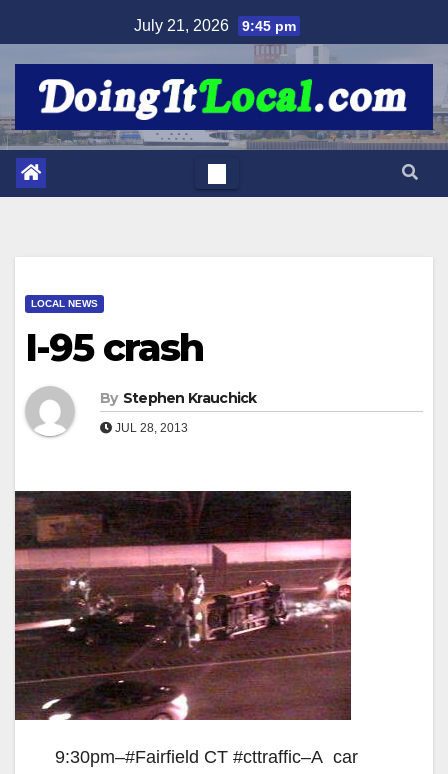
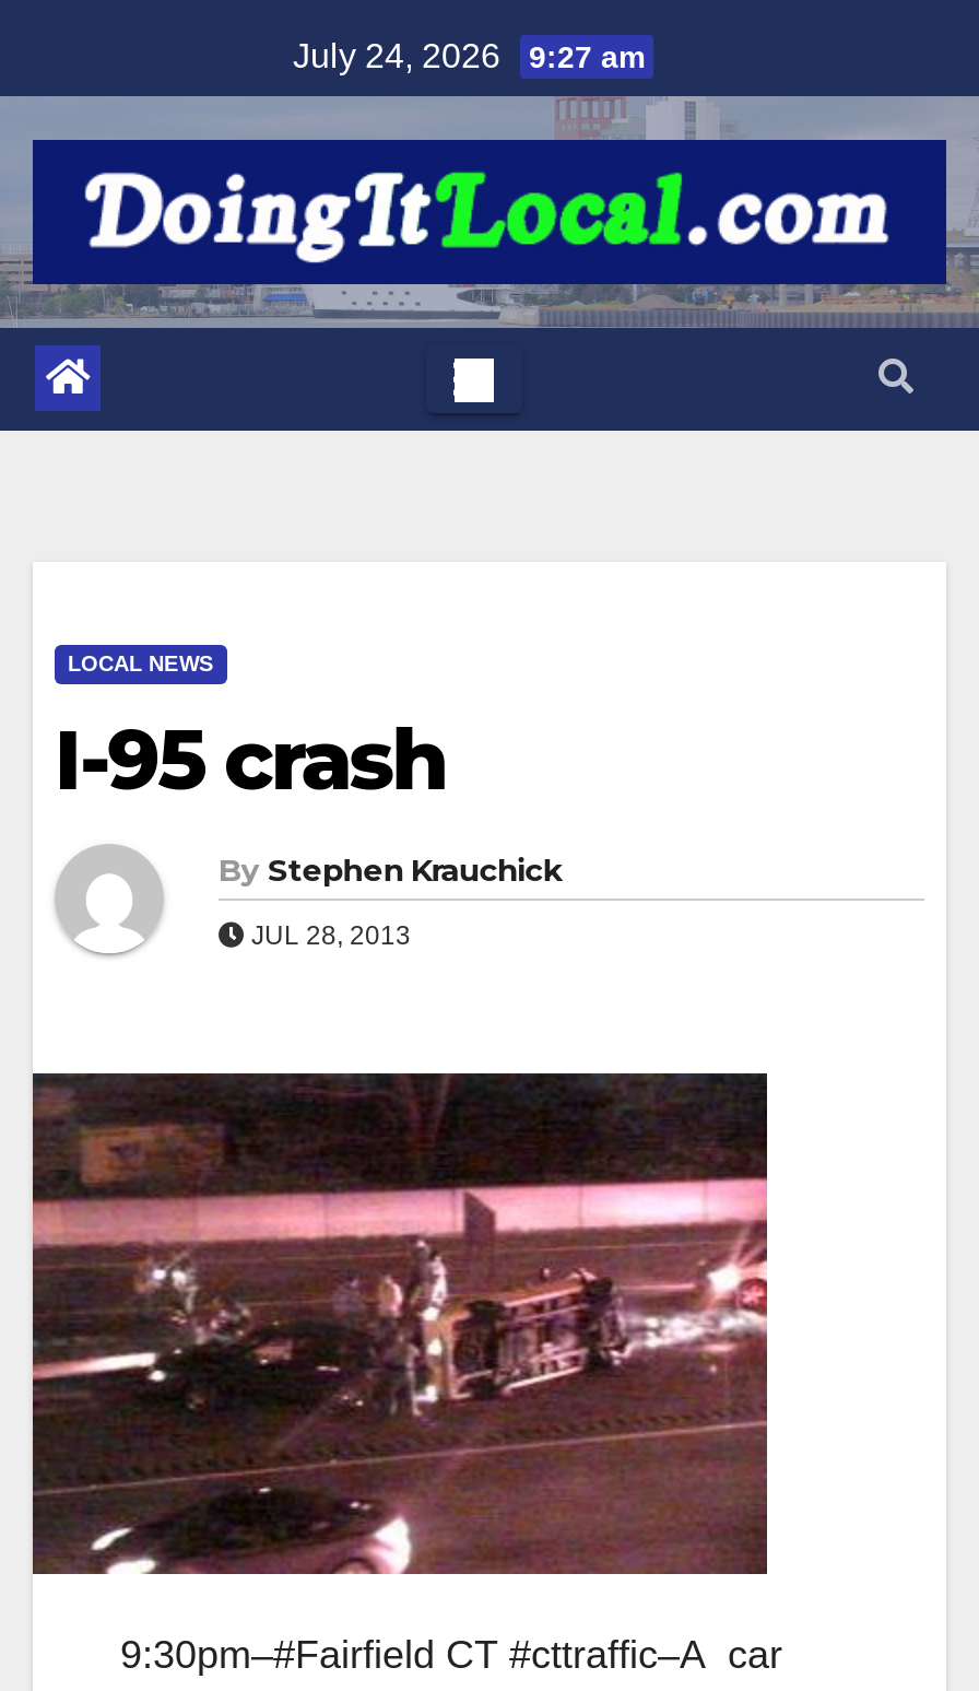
- July 21, 2026 9:45 pm
+ July 24, 2026 9:27 am
